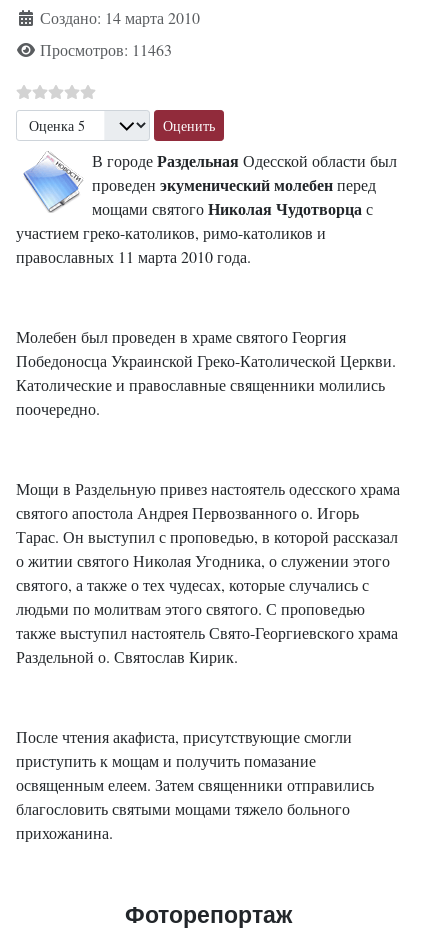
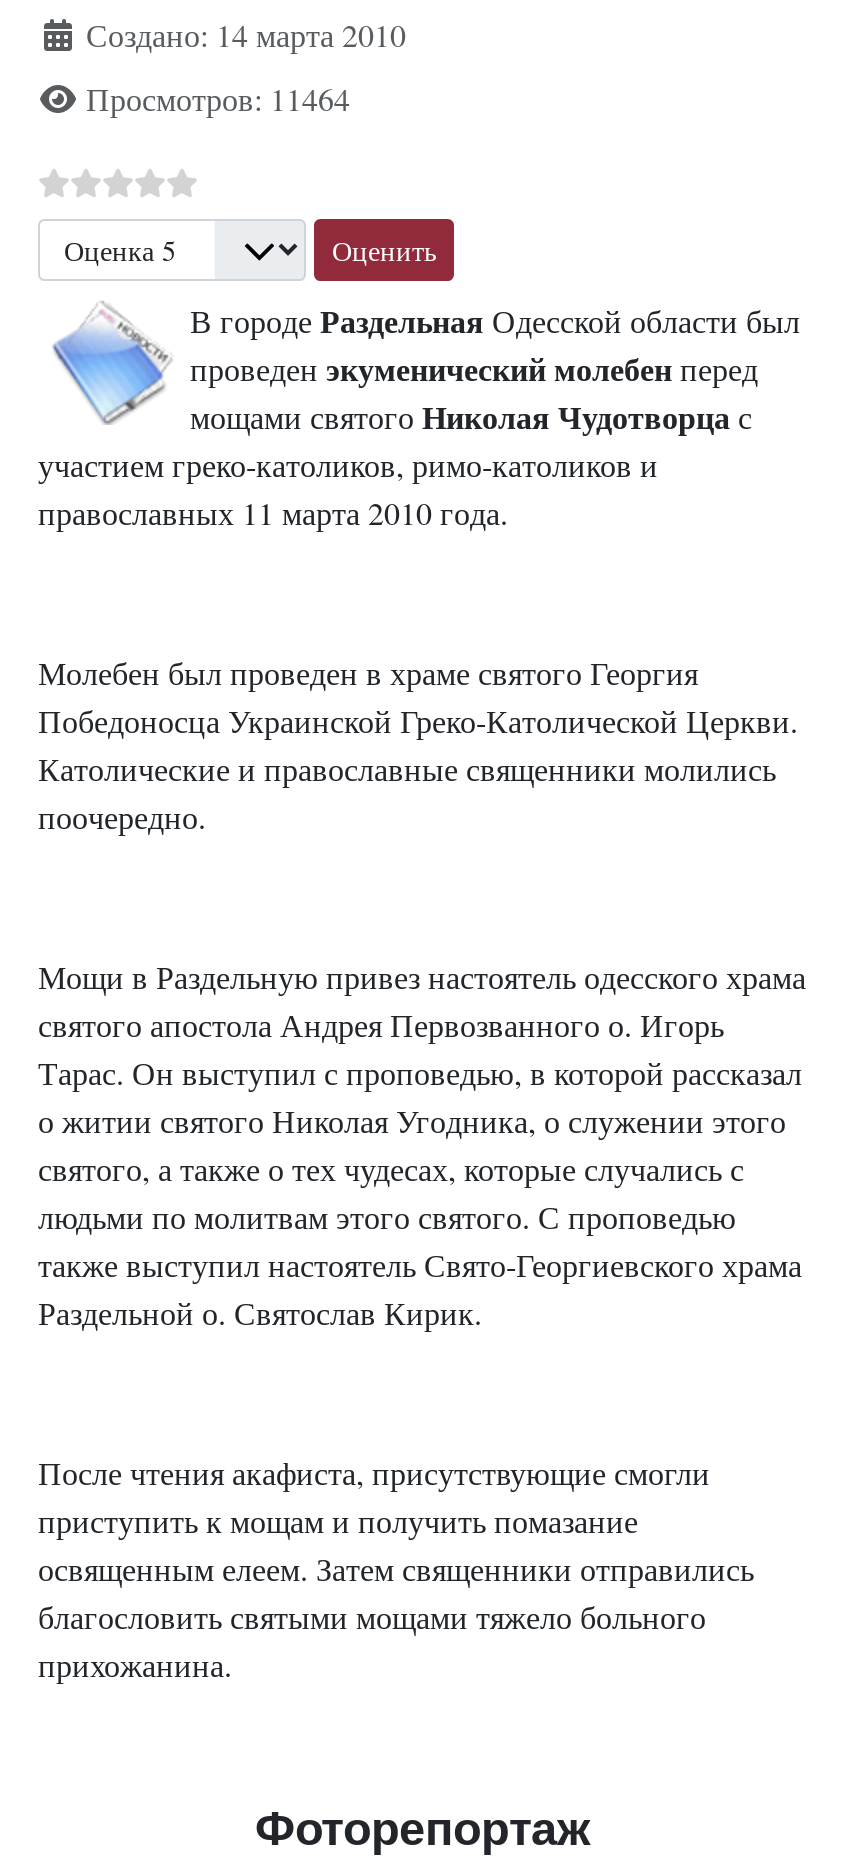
- Просмотров: 11463
+ Просмотров: 11464
